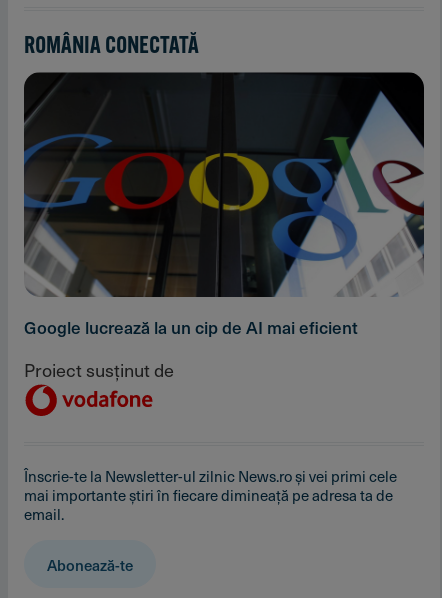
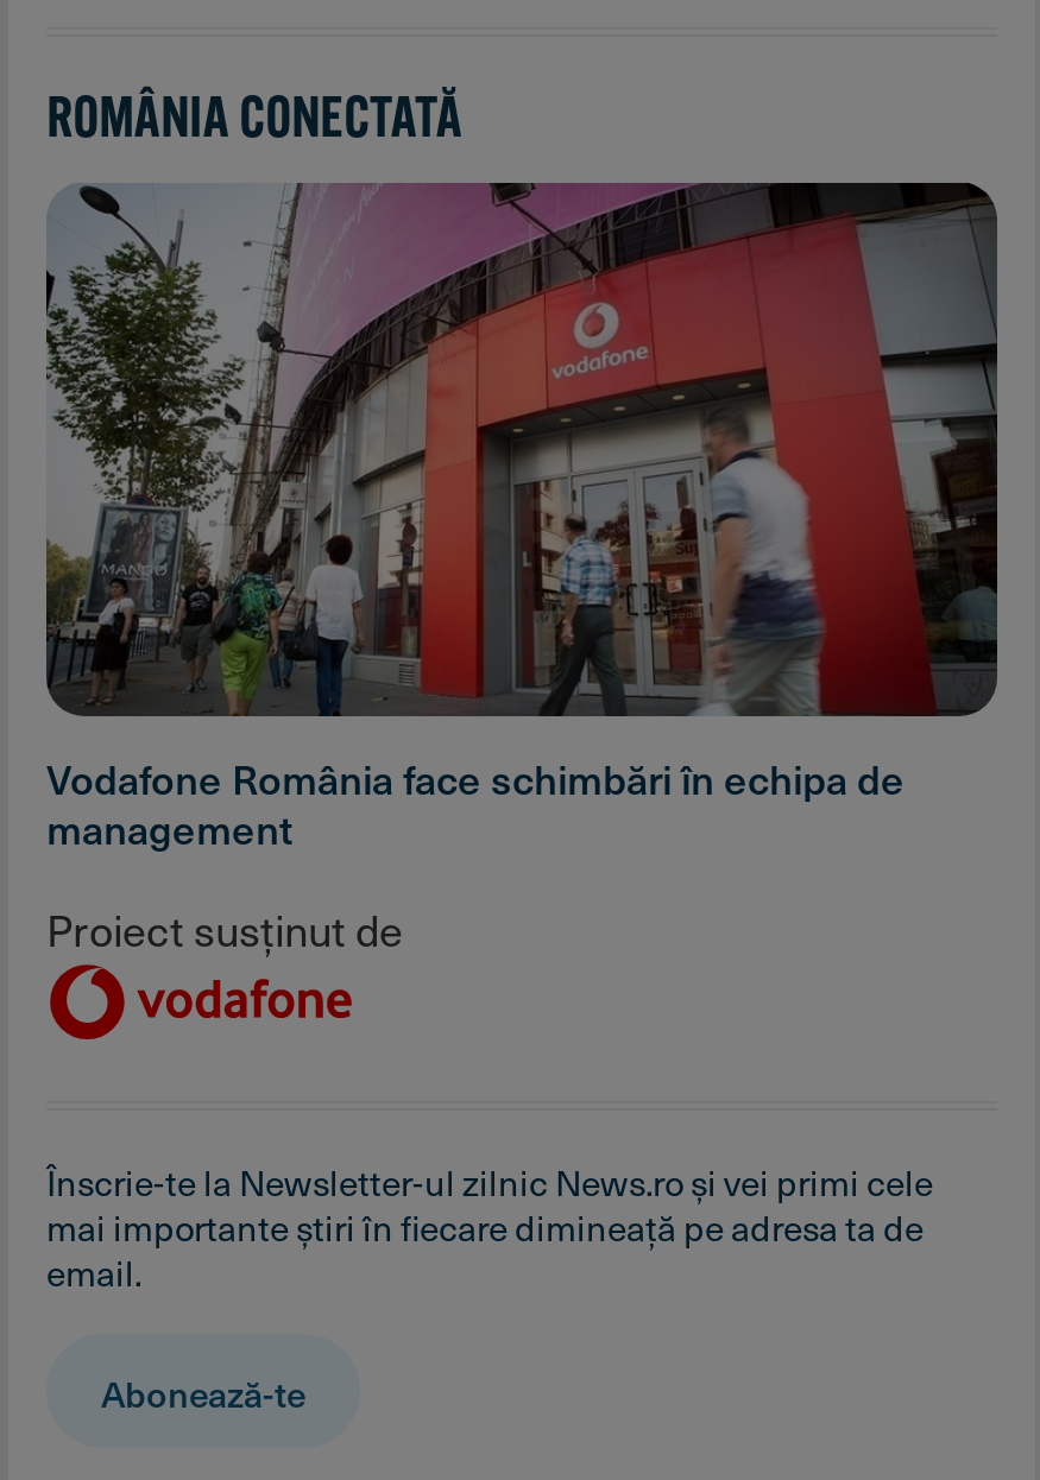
- [image]
- Google lucrează la un cip de AI mai eficient
+ [image]
+ Vodafone România face schimbări în echipa de
+ management
